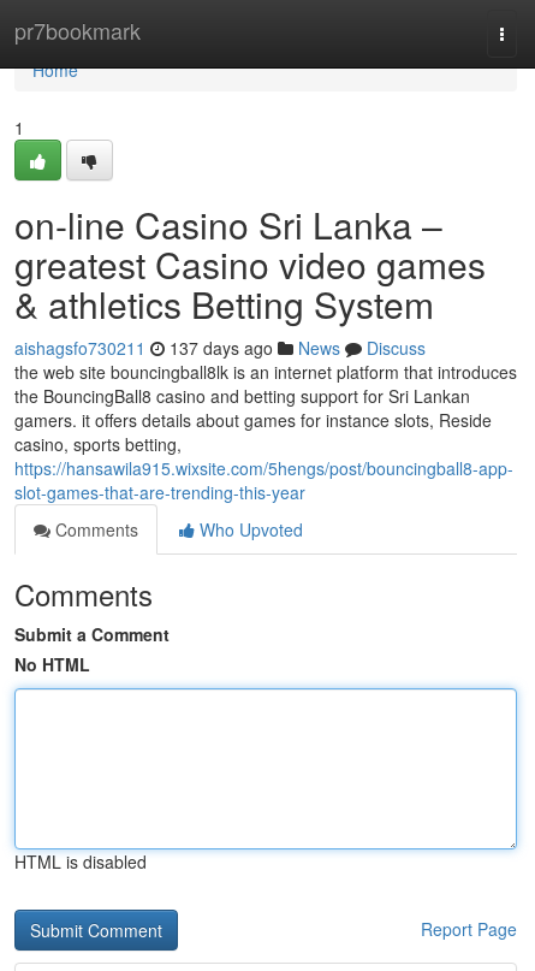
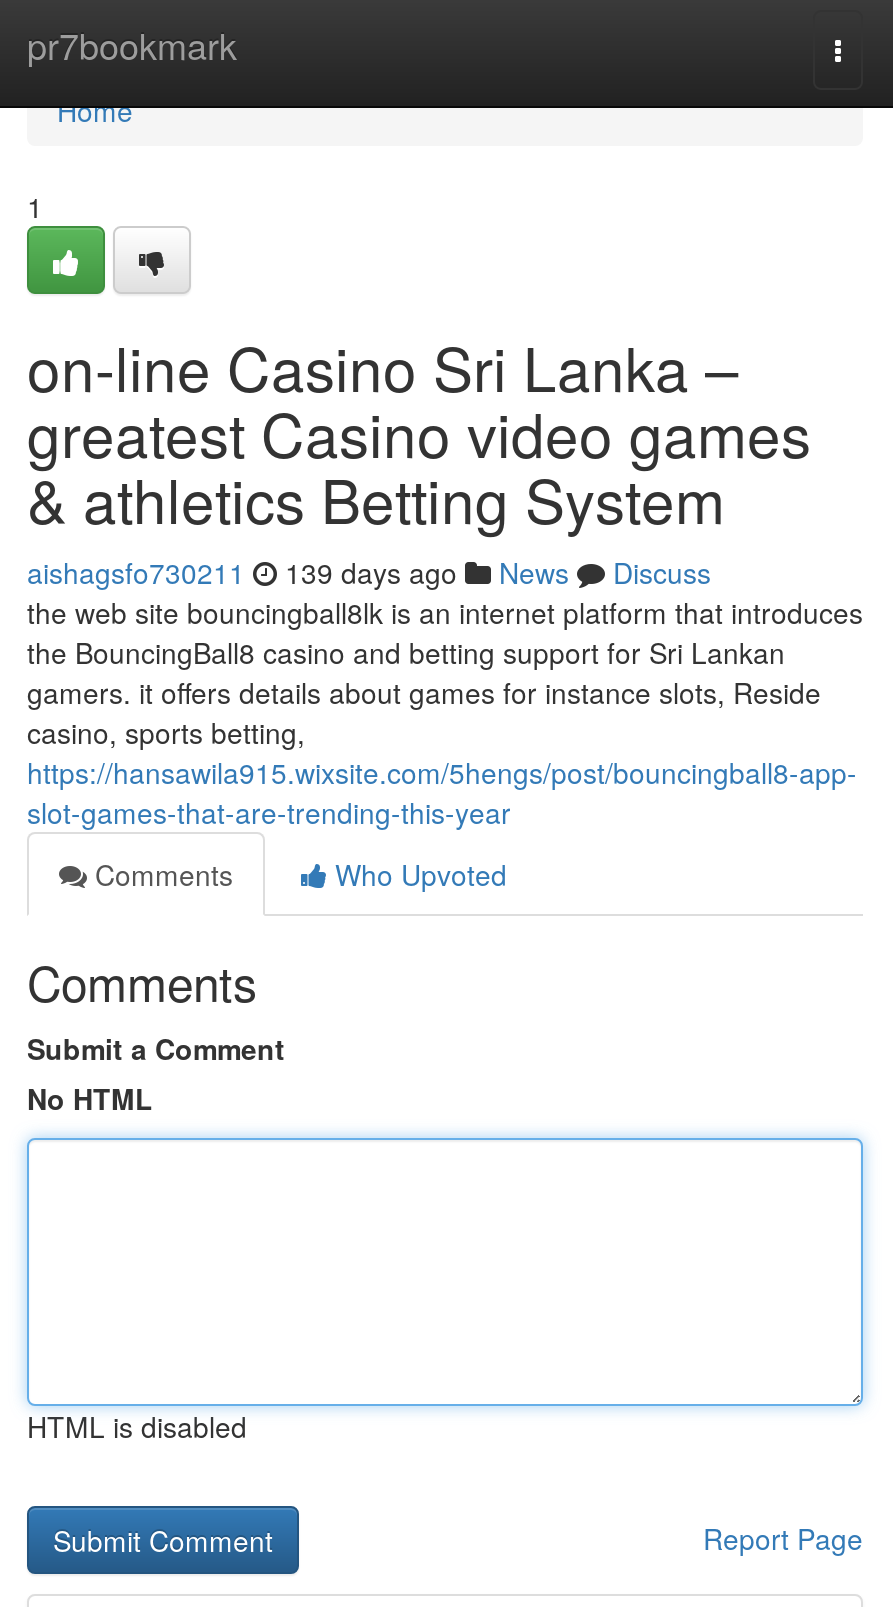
- aishagsfo730211 137 days ago News Discuss
+ aishagsfo730211 139 days ago News Discuss
